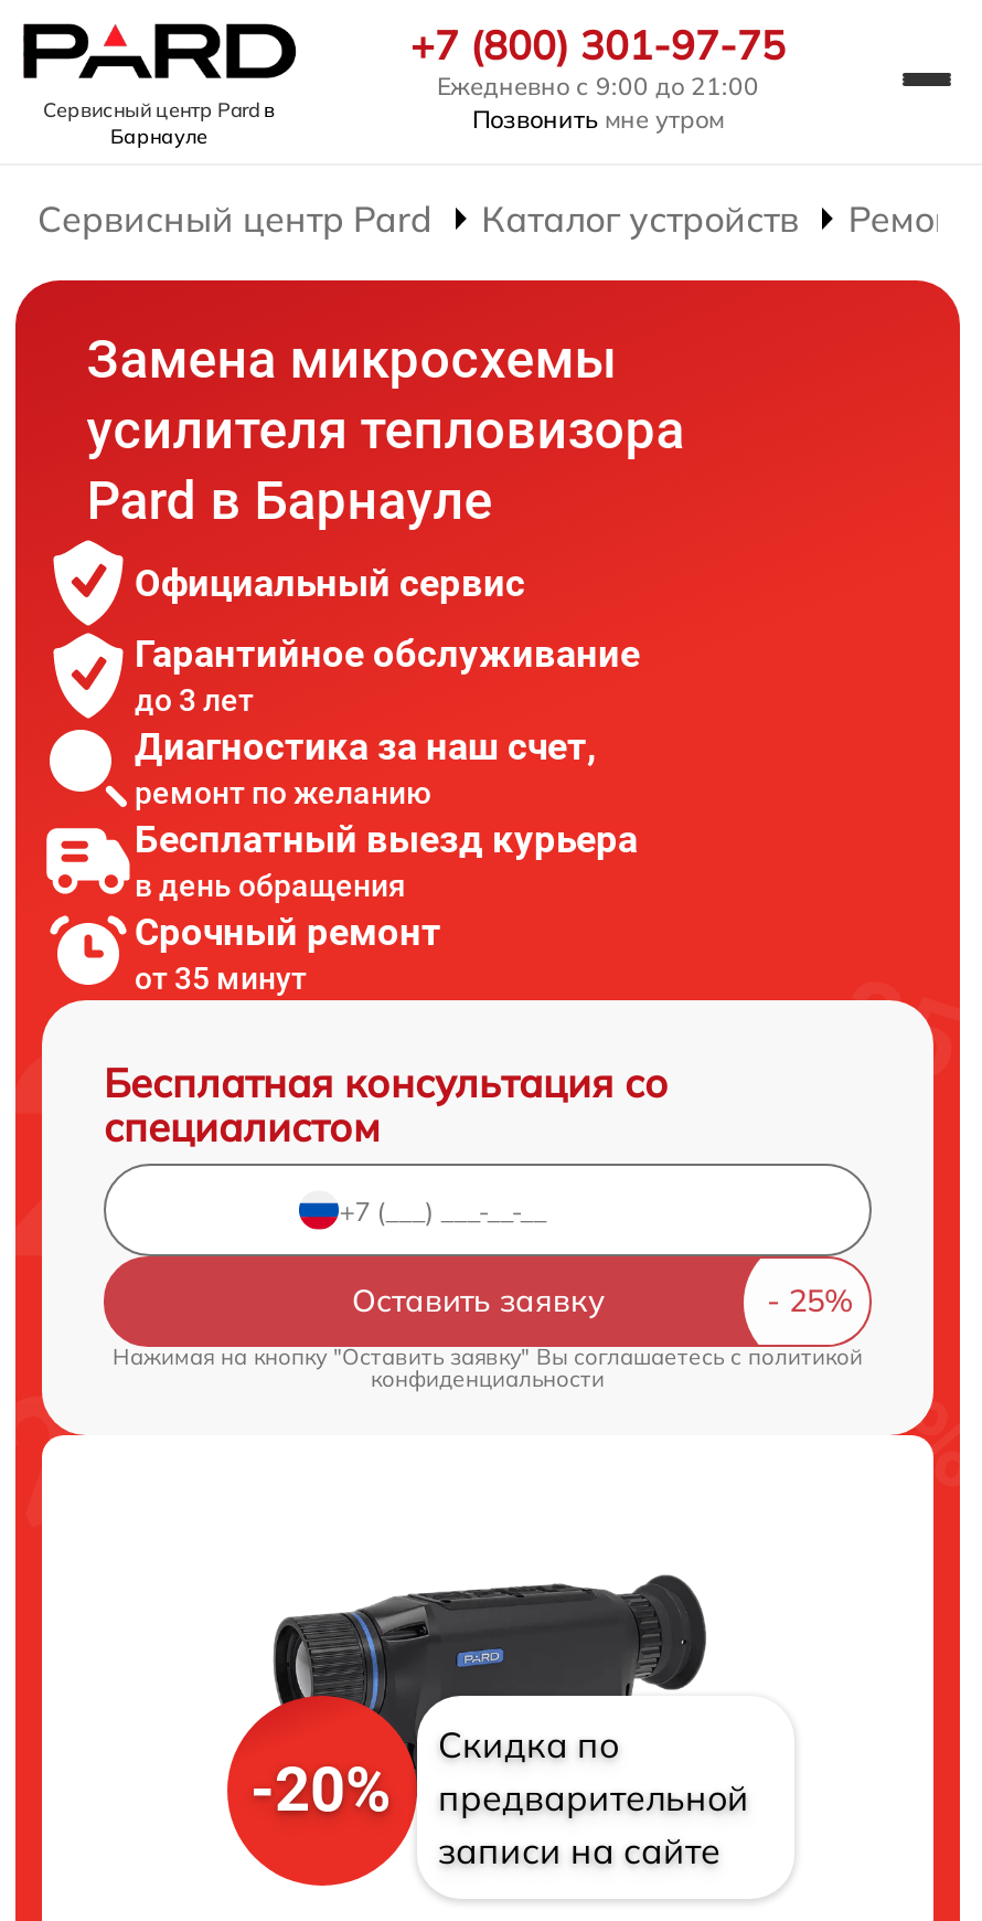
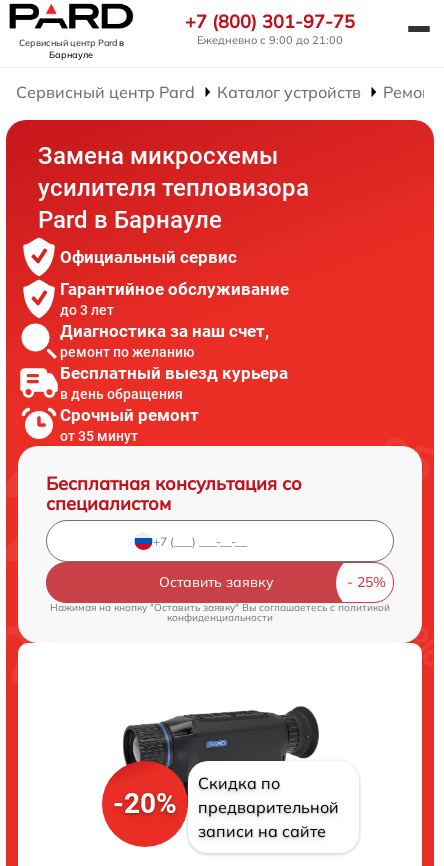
- Позвонить мне утром
